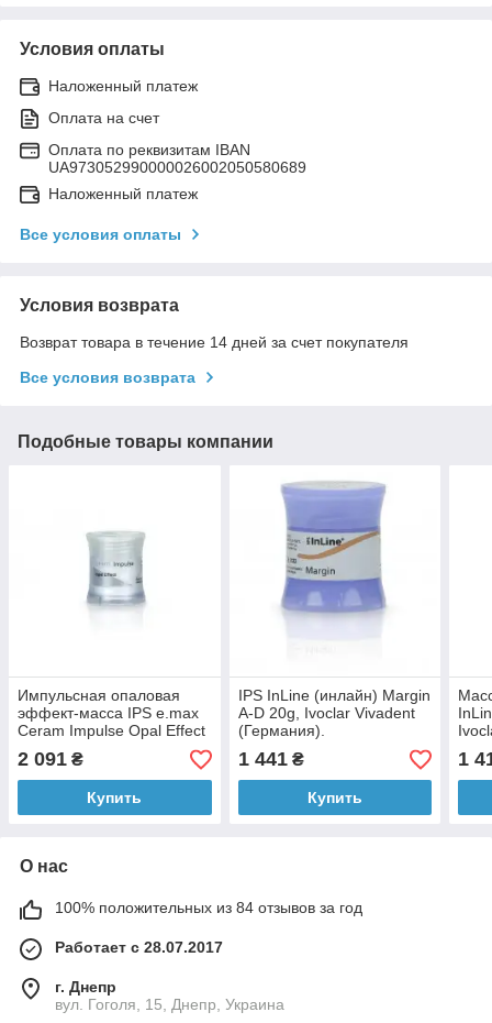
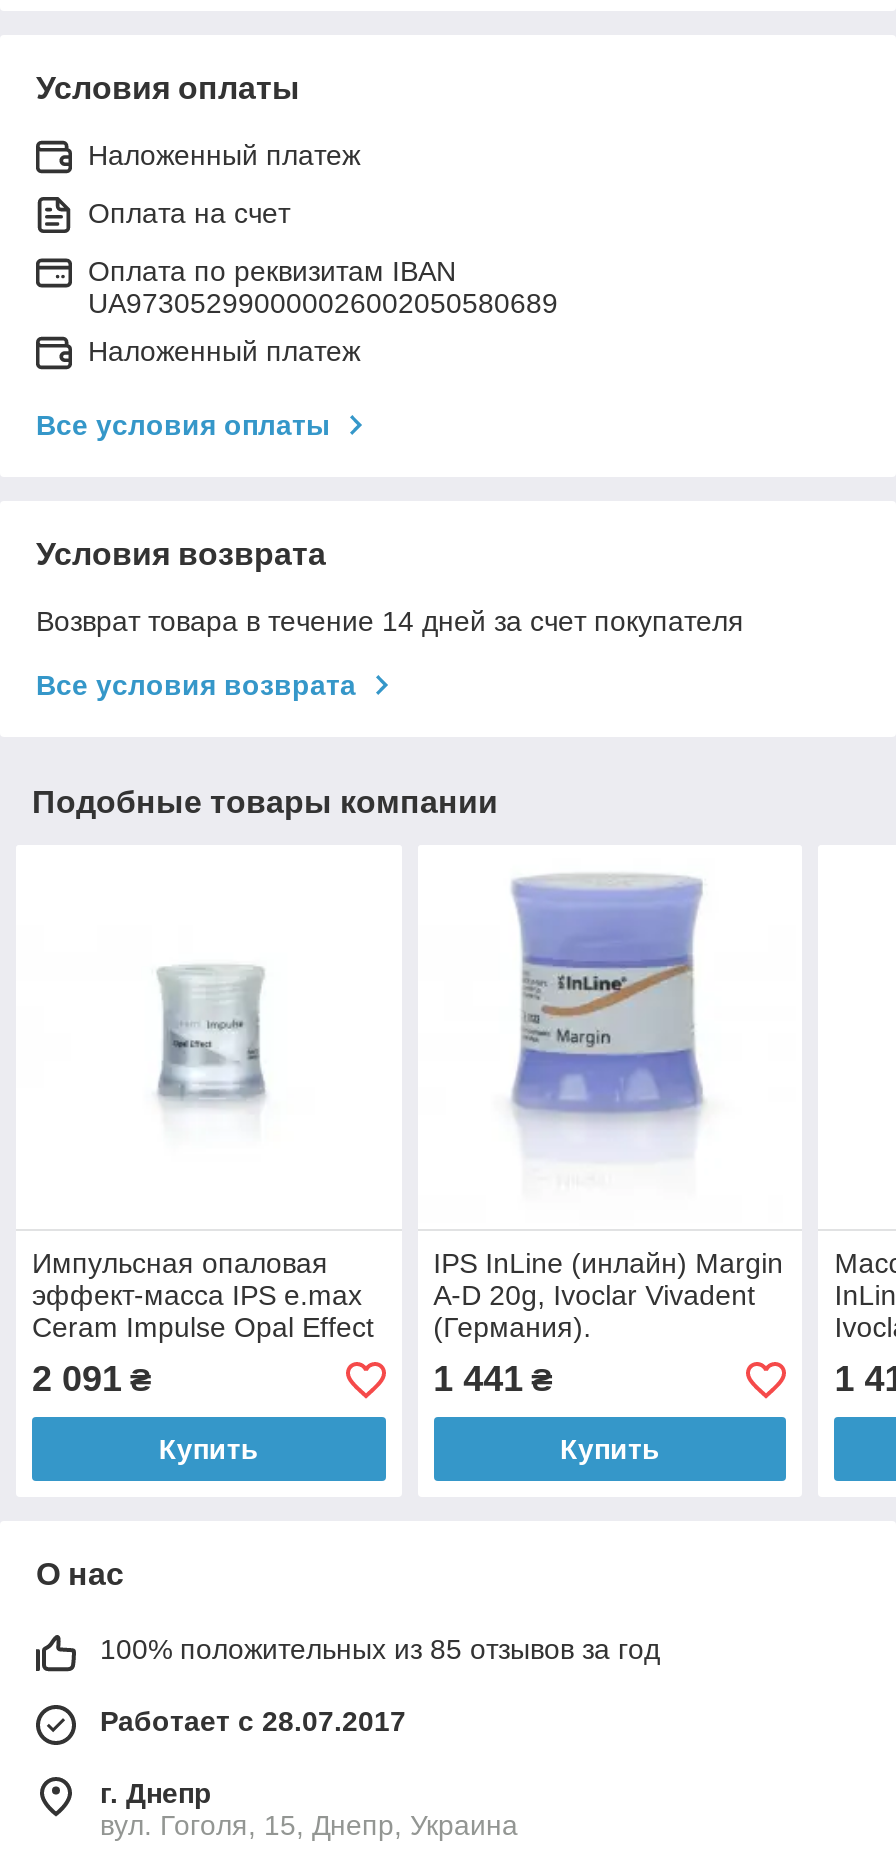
- 100% положительных из 84 отзывов за год
+ 100% положительных из 85 отзывов за год
